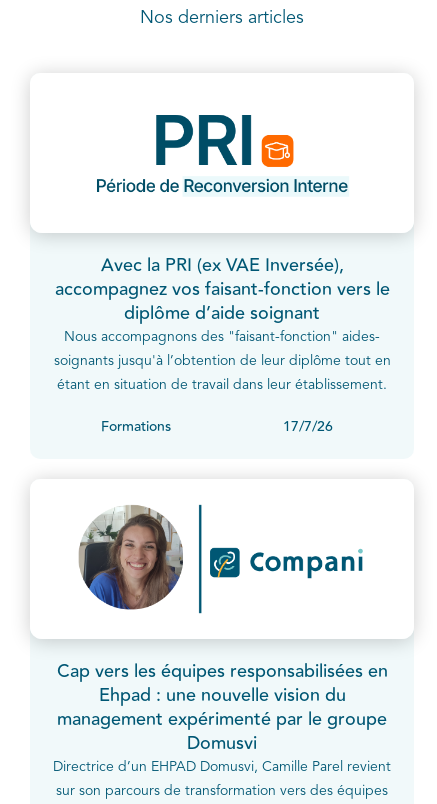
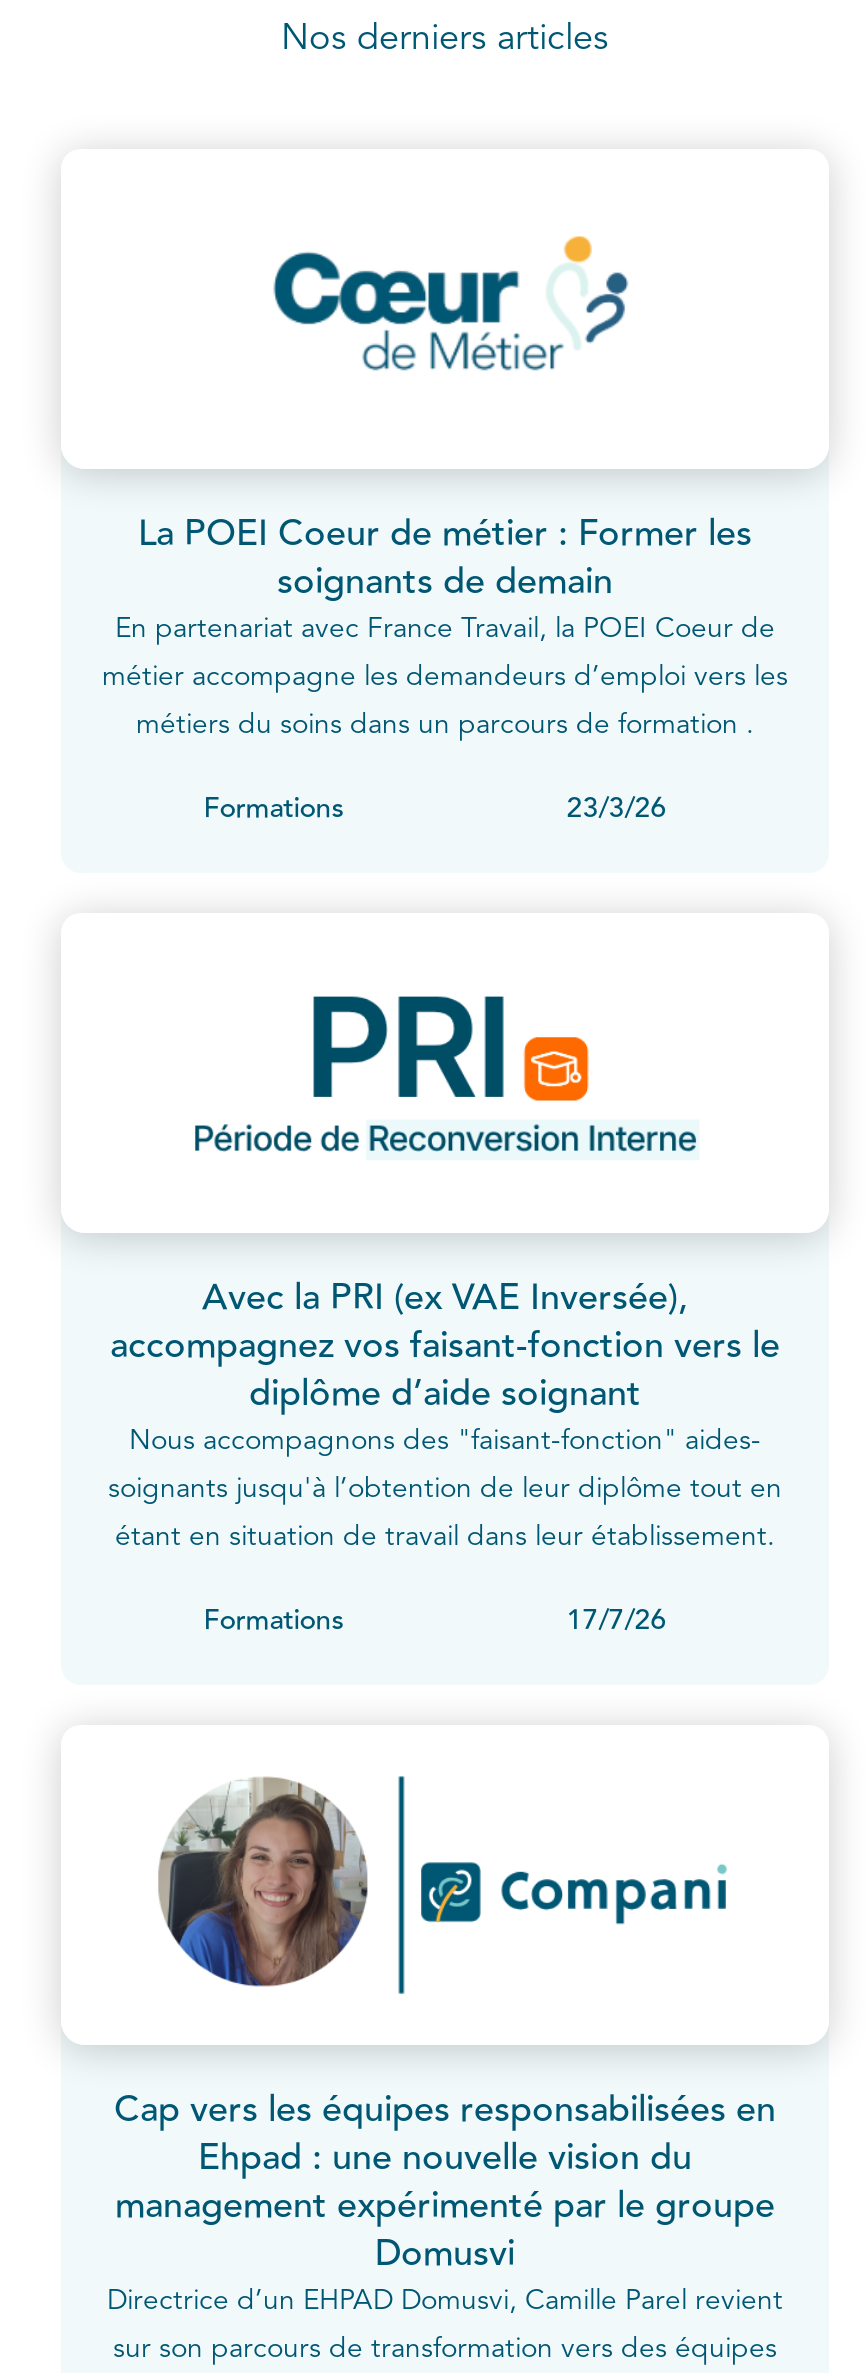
+ La POEI Coeur de métier : Former les
+ soignants de demain
+ En partenariat avec France Travail, la POEI Coeur de
+ métier accompagne les demandeurs d’emploi vers les
+ métiers du soins dans un parcours de formation .
+ Formations
+ 23/3/26

+ [image]
